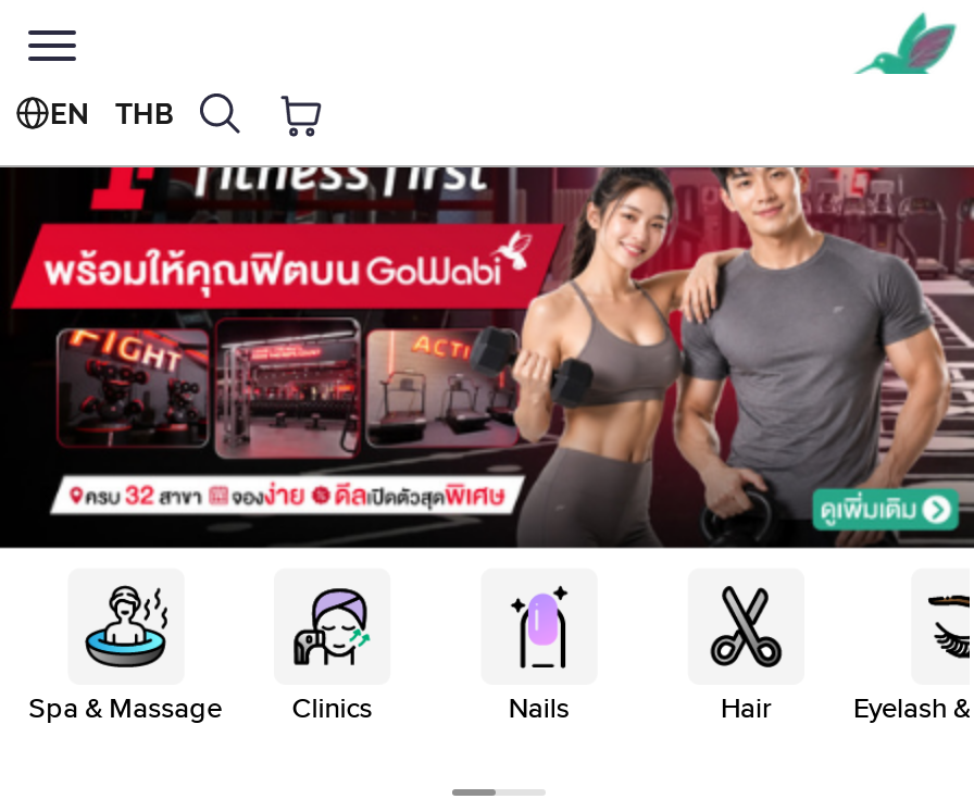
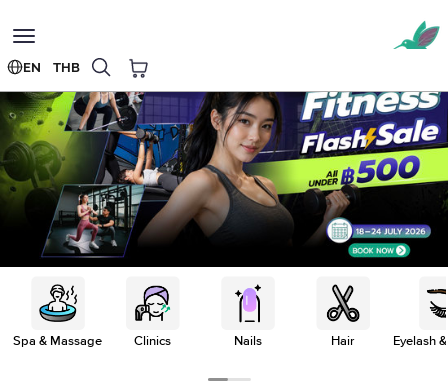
- [image]
+ [image]
